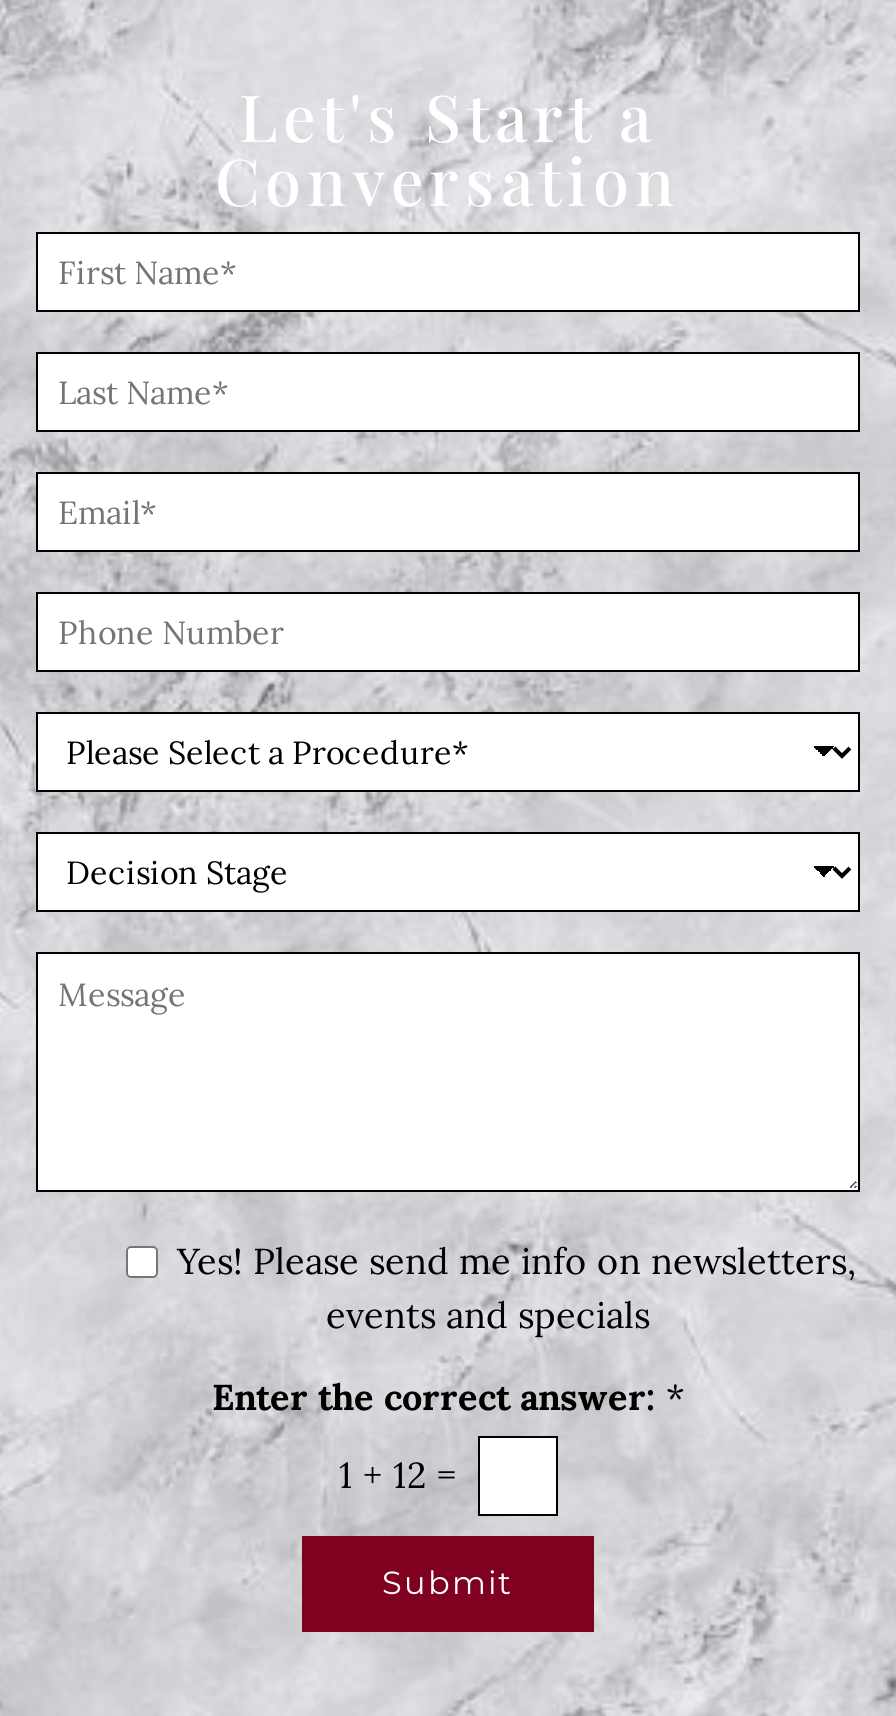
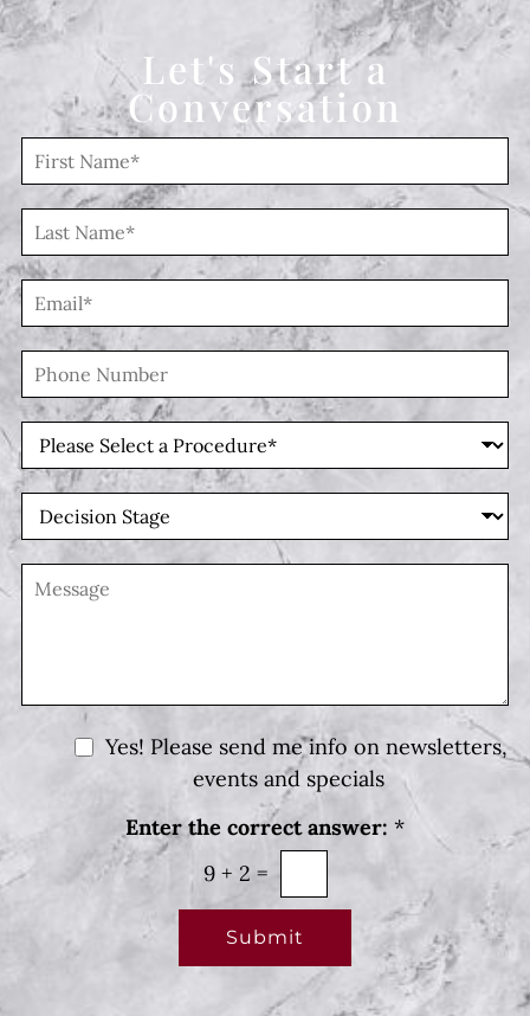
- 1 + 12 =
+ 9 + 2 =
